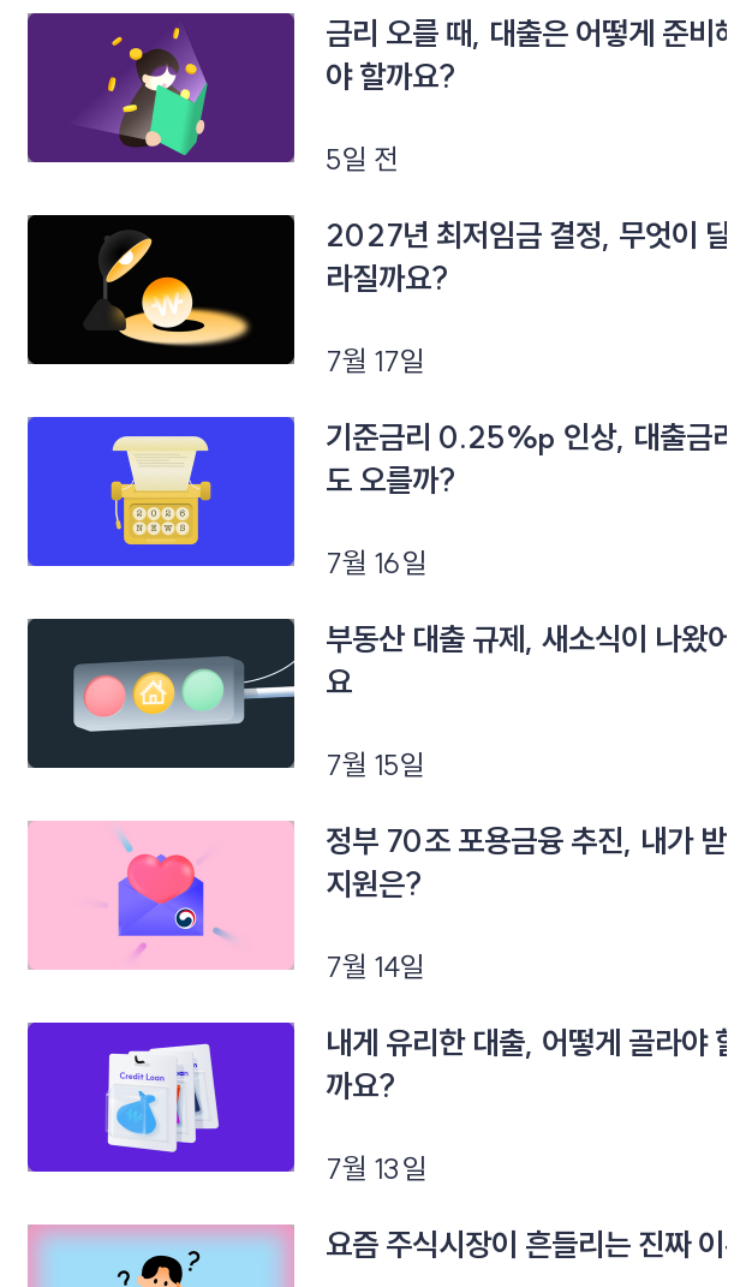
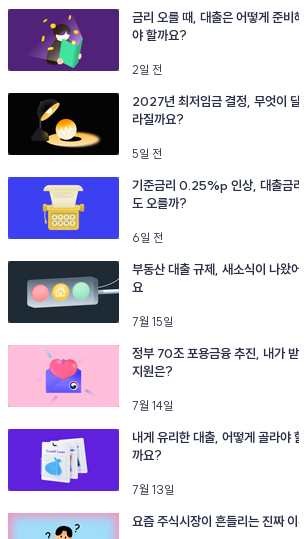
- 5일 전
+ 2일 전

- 7월 17일
+ 5일 전

- 7월 16일
+ 6일 전
